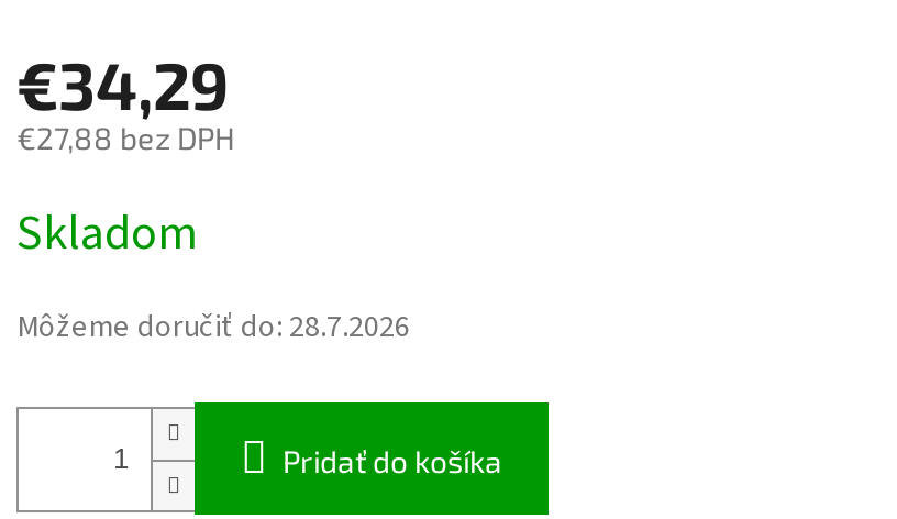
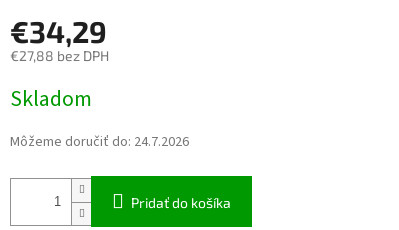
- Môžeme doručiť do: 28.7.2026
+ Môžeme doručiť do: 24.7.2026
